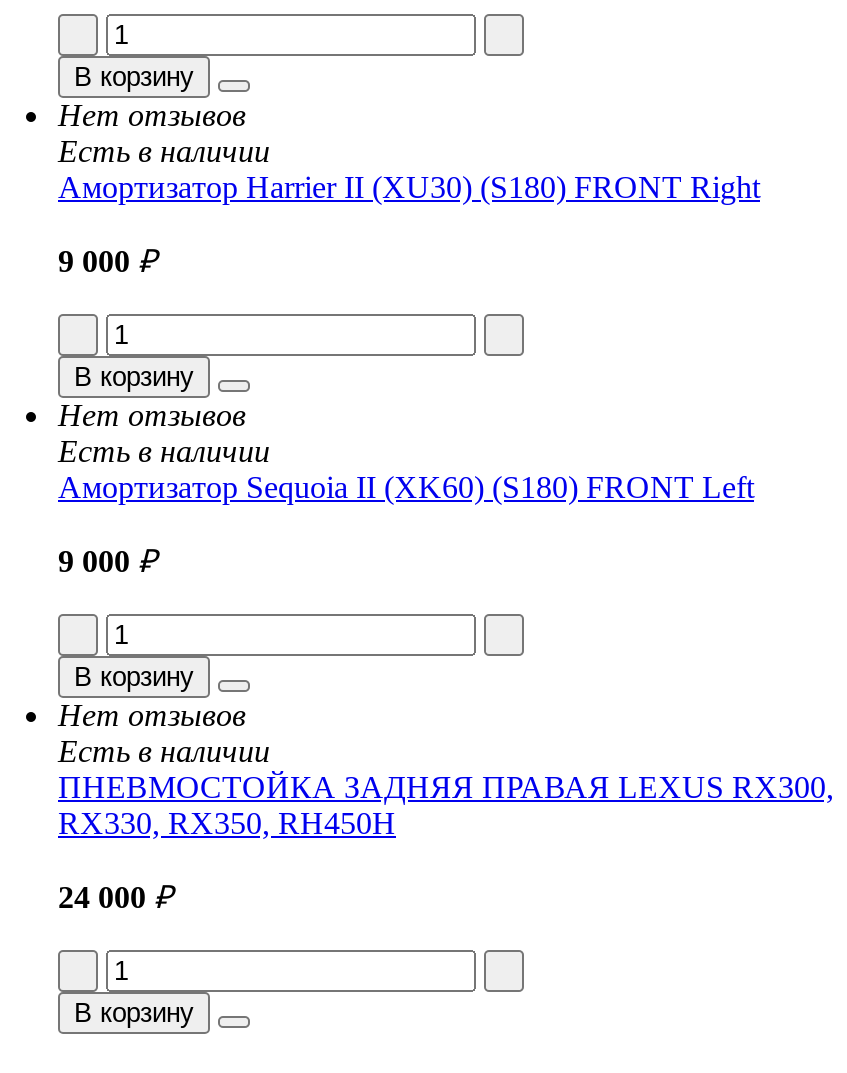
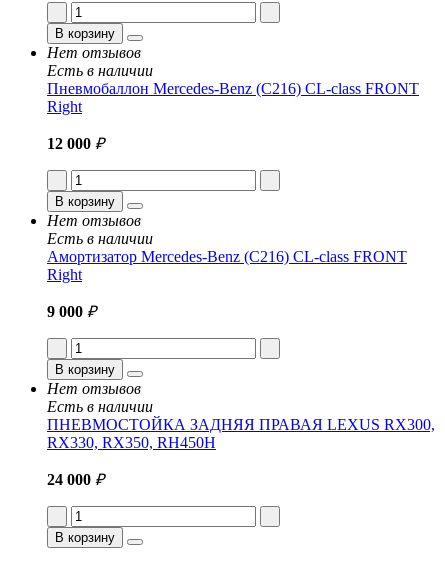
- Амортизатор Harrier II (XU30) (S180) FRONT Right
+ Пневмобаллон Mercedes-Benz (C216) CL-class FRONT
+ Right

- 9 000 ₽
+ 12 000 ₽

- Амортизатор Sequoia II (XK60) (S180) FRONT Left
+ Амортизатор Mercedes-Benz (C216) CL-class FRONT
+ Right
